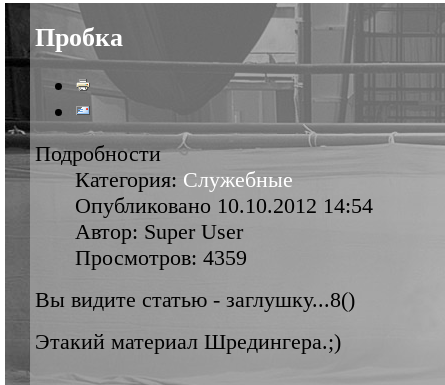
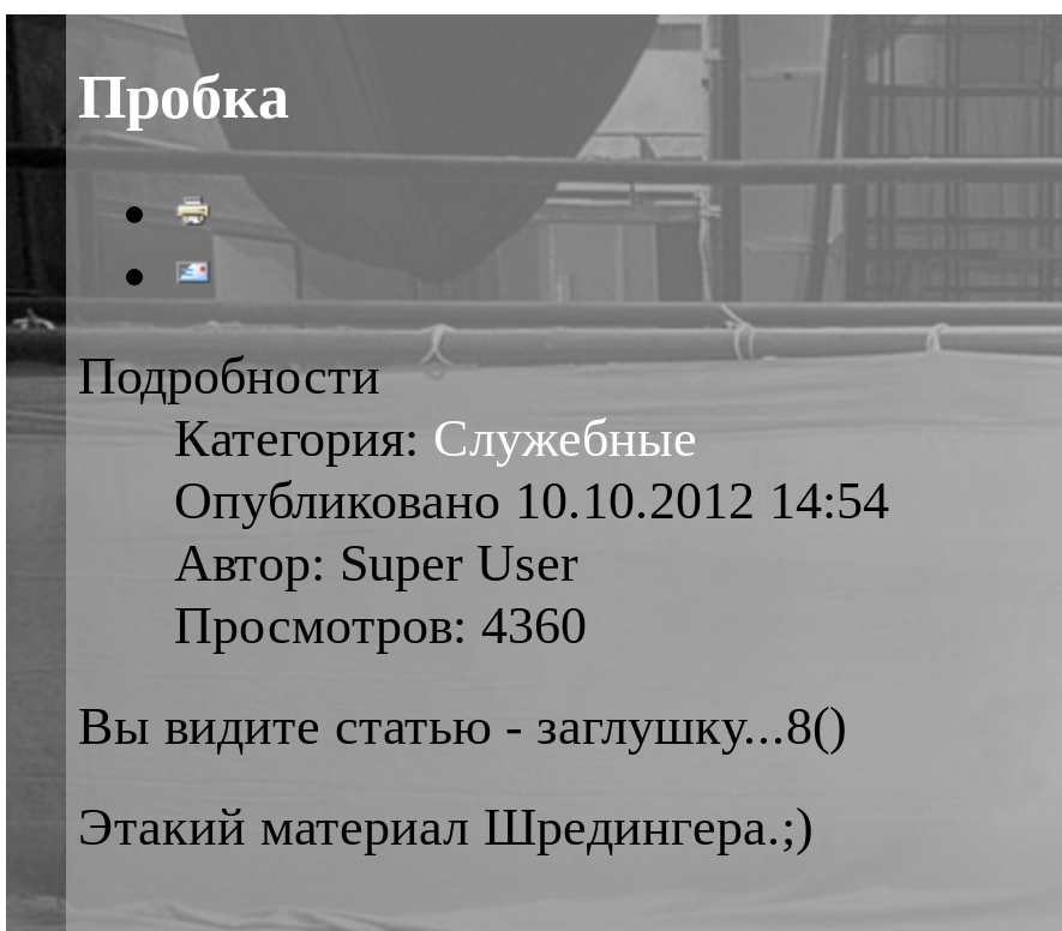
- Просмотров: 4359
+ Просмотров: 4360
